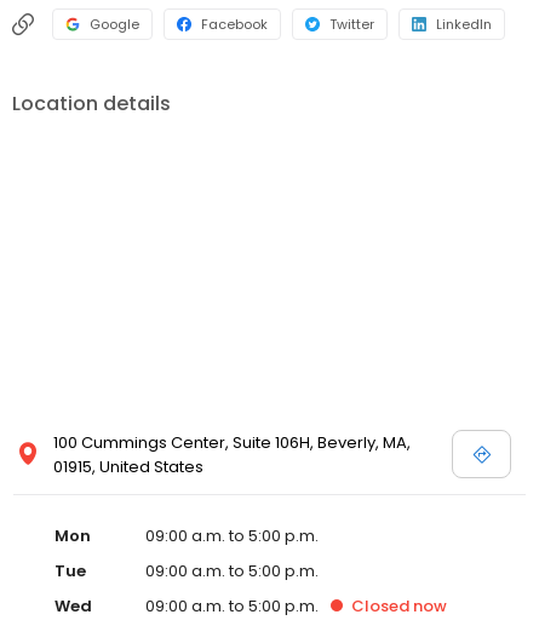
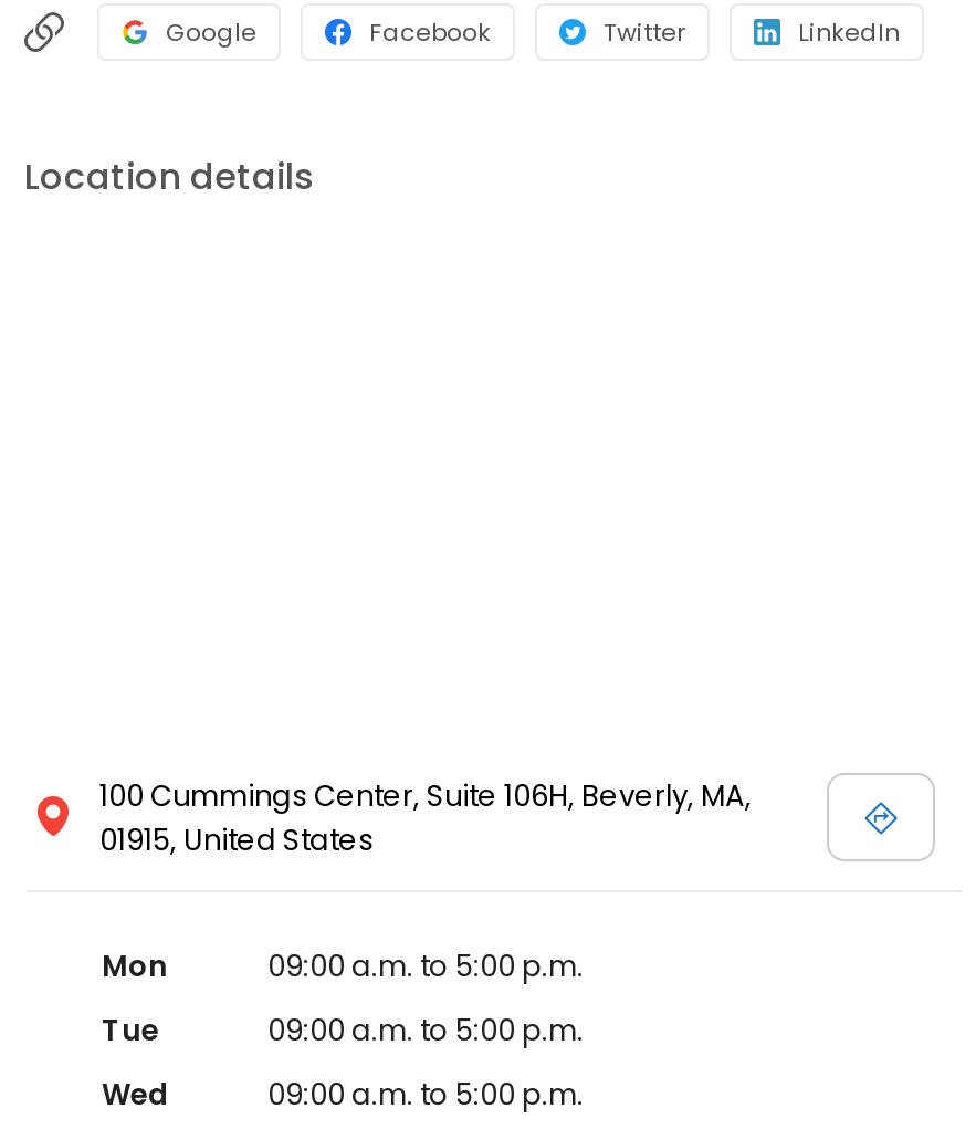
- Closed now
